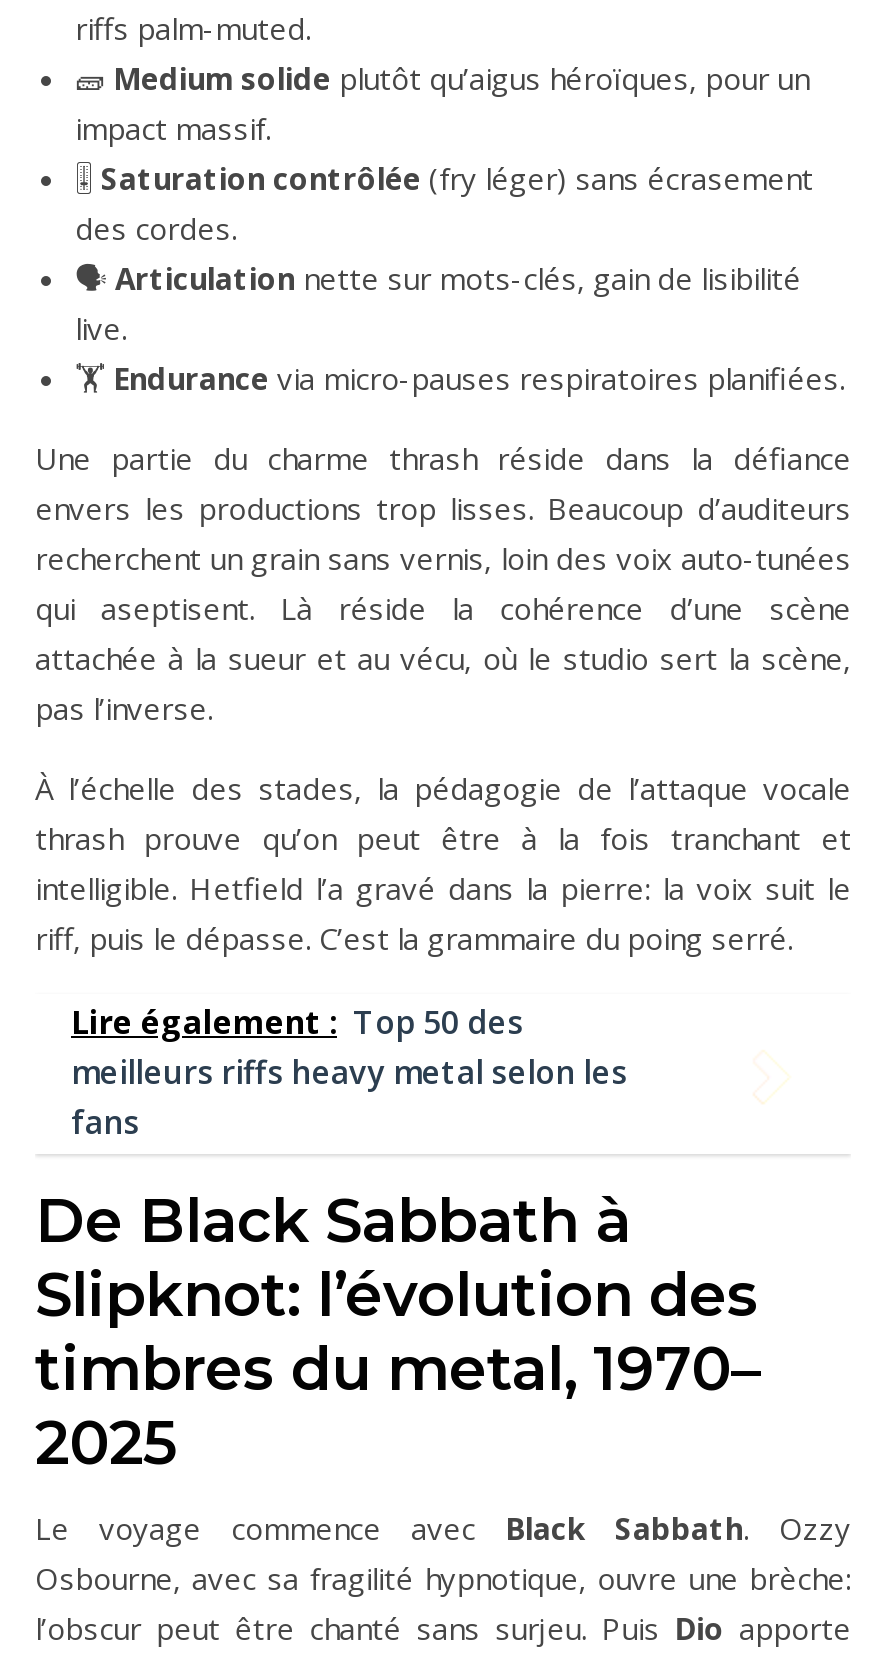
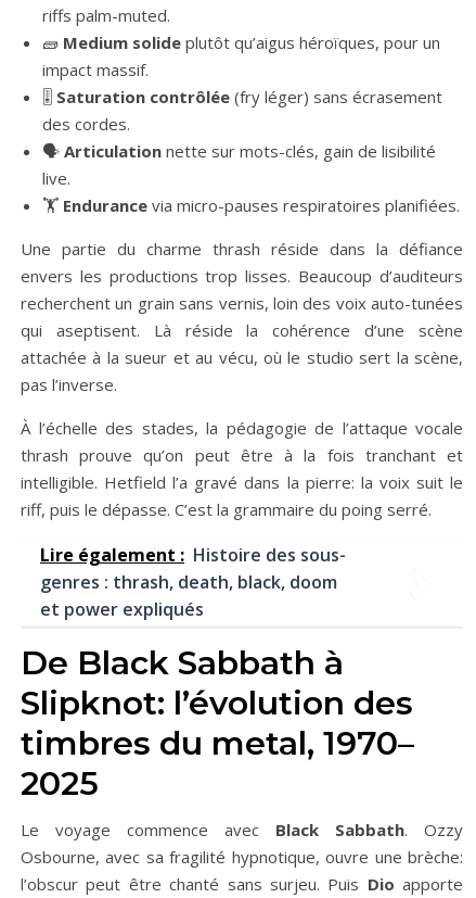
- Lire également : Top 50 des
- meilleurs riffs heavy metal selon les
- fans
+ Lire également : Histoire des sous-
+ genres : thrash, death, black, doom
+ et power expliqués
